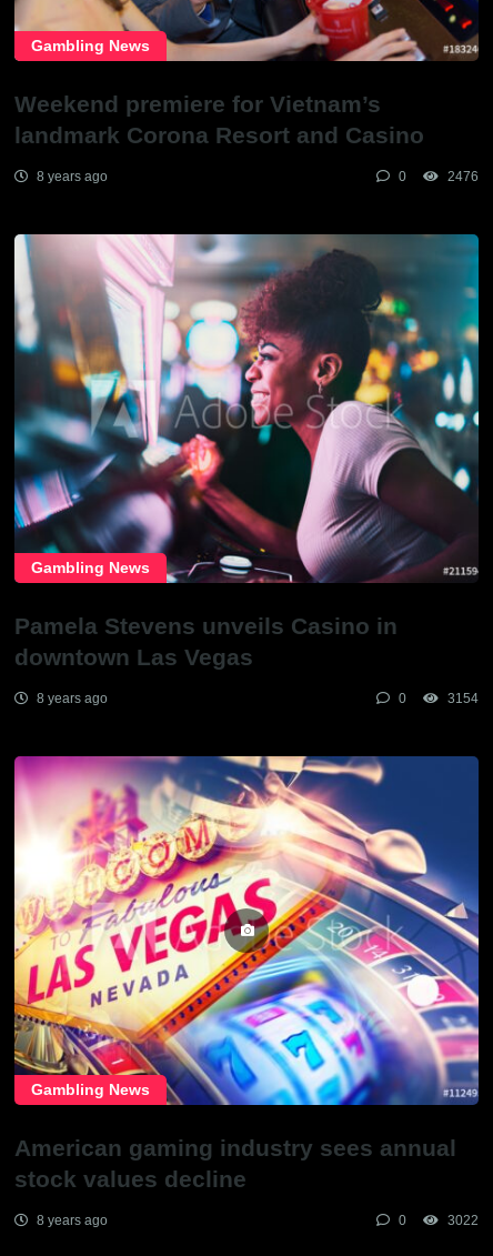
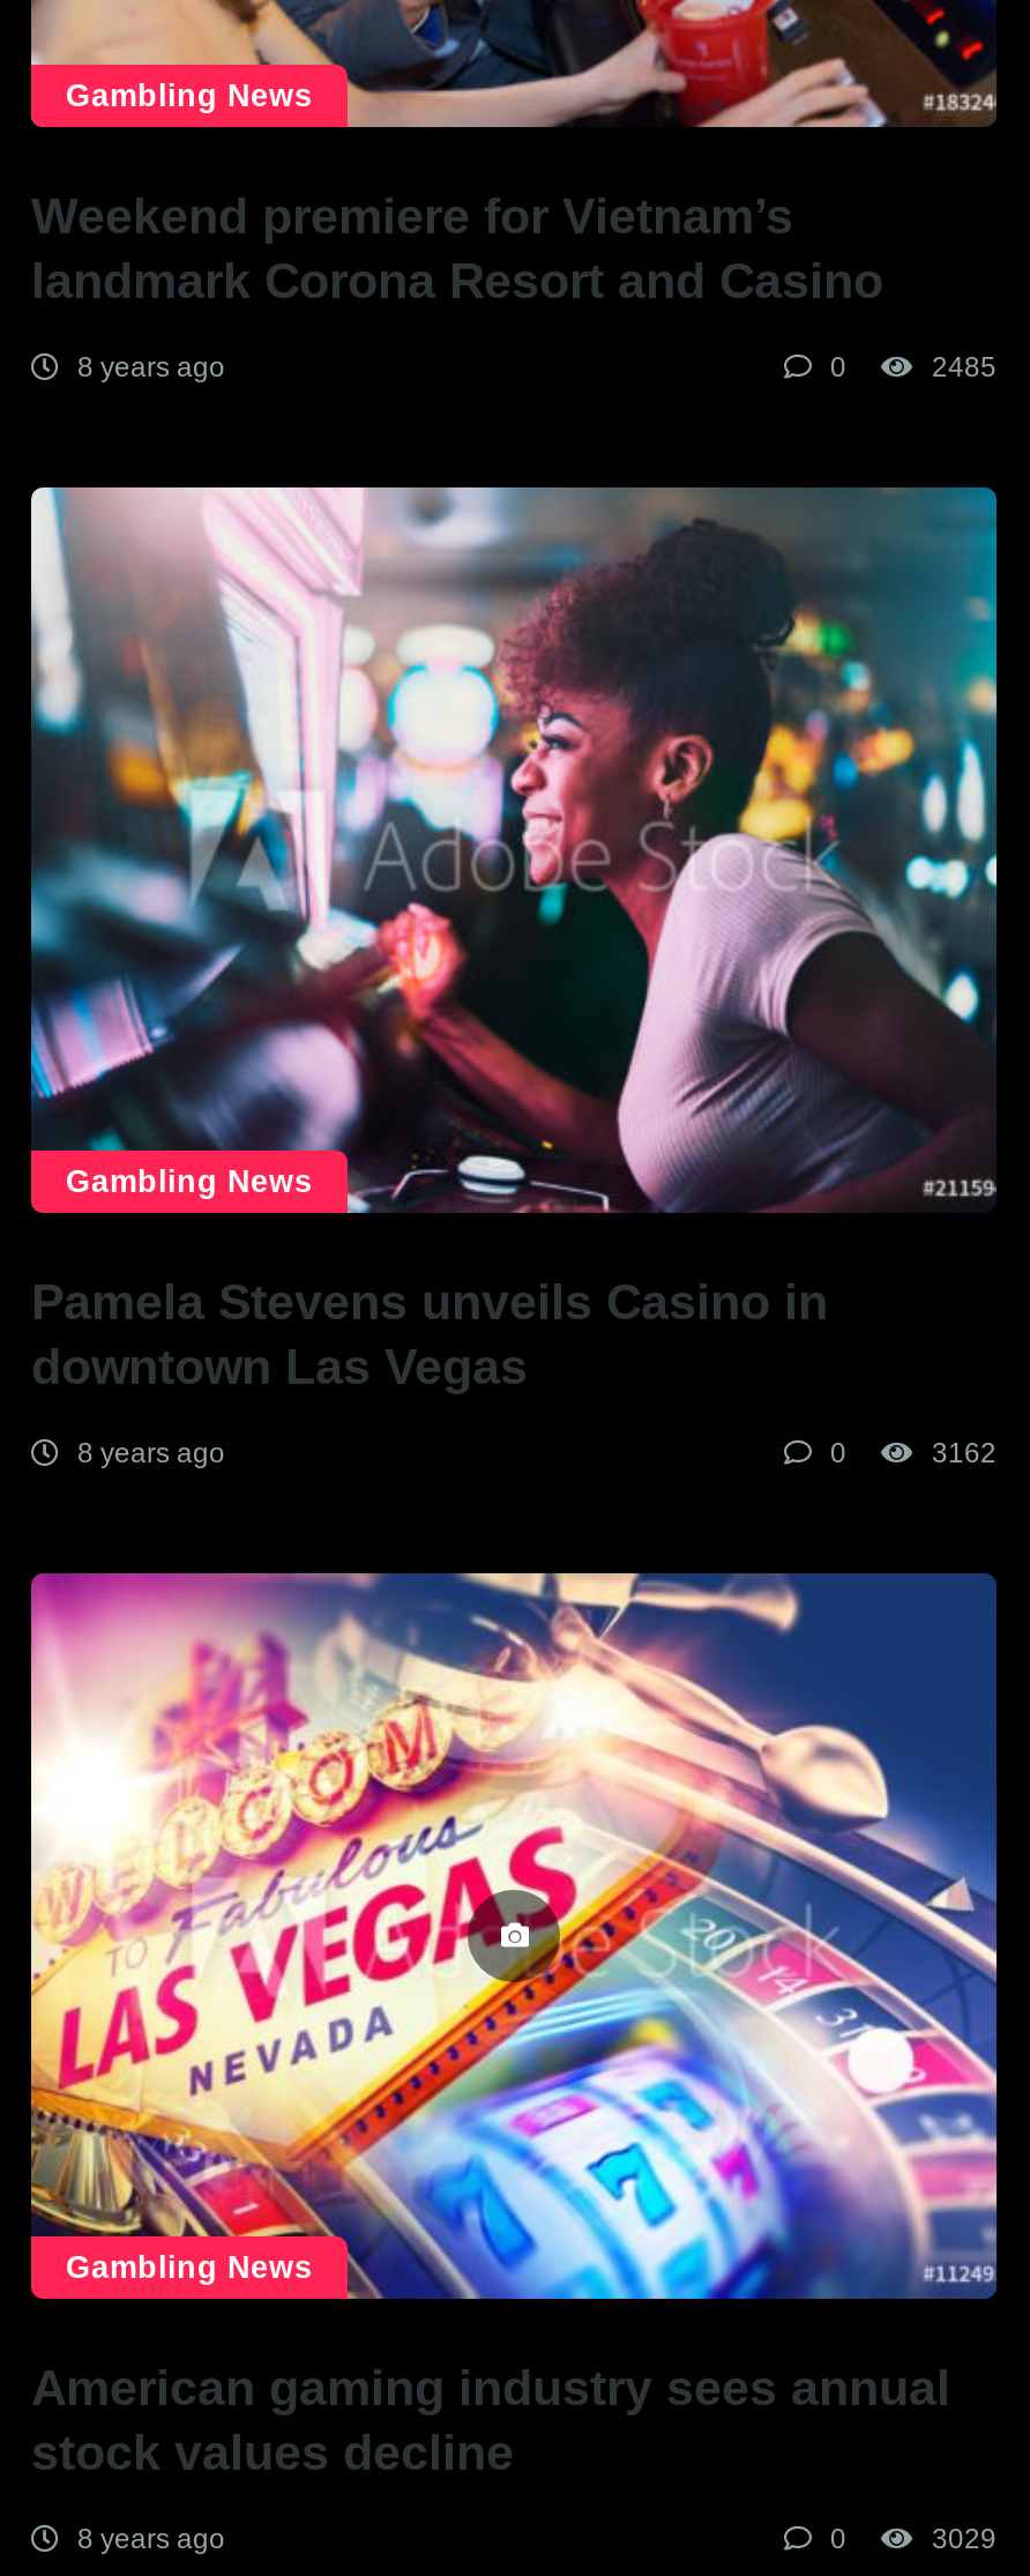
- 2476
+ 2485

- 3154
+ 3162

- 3022
+ 3029
